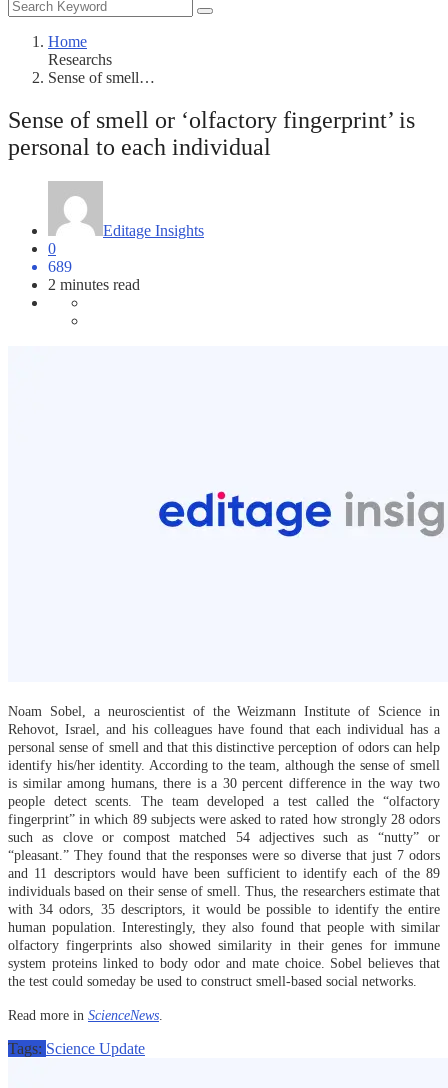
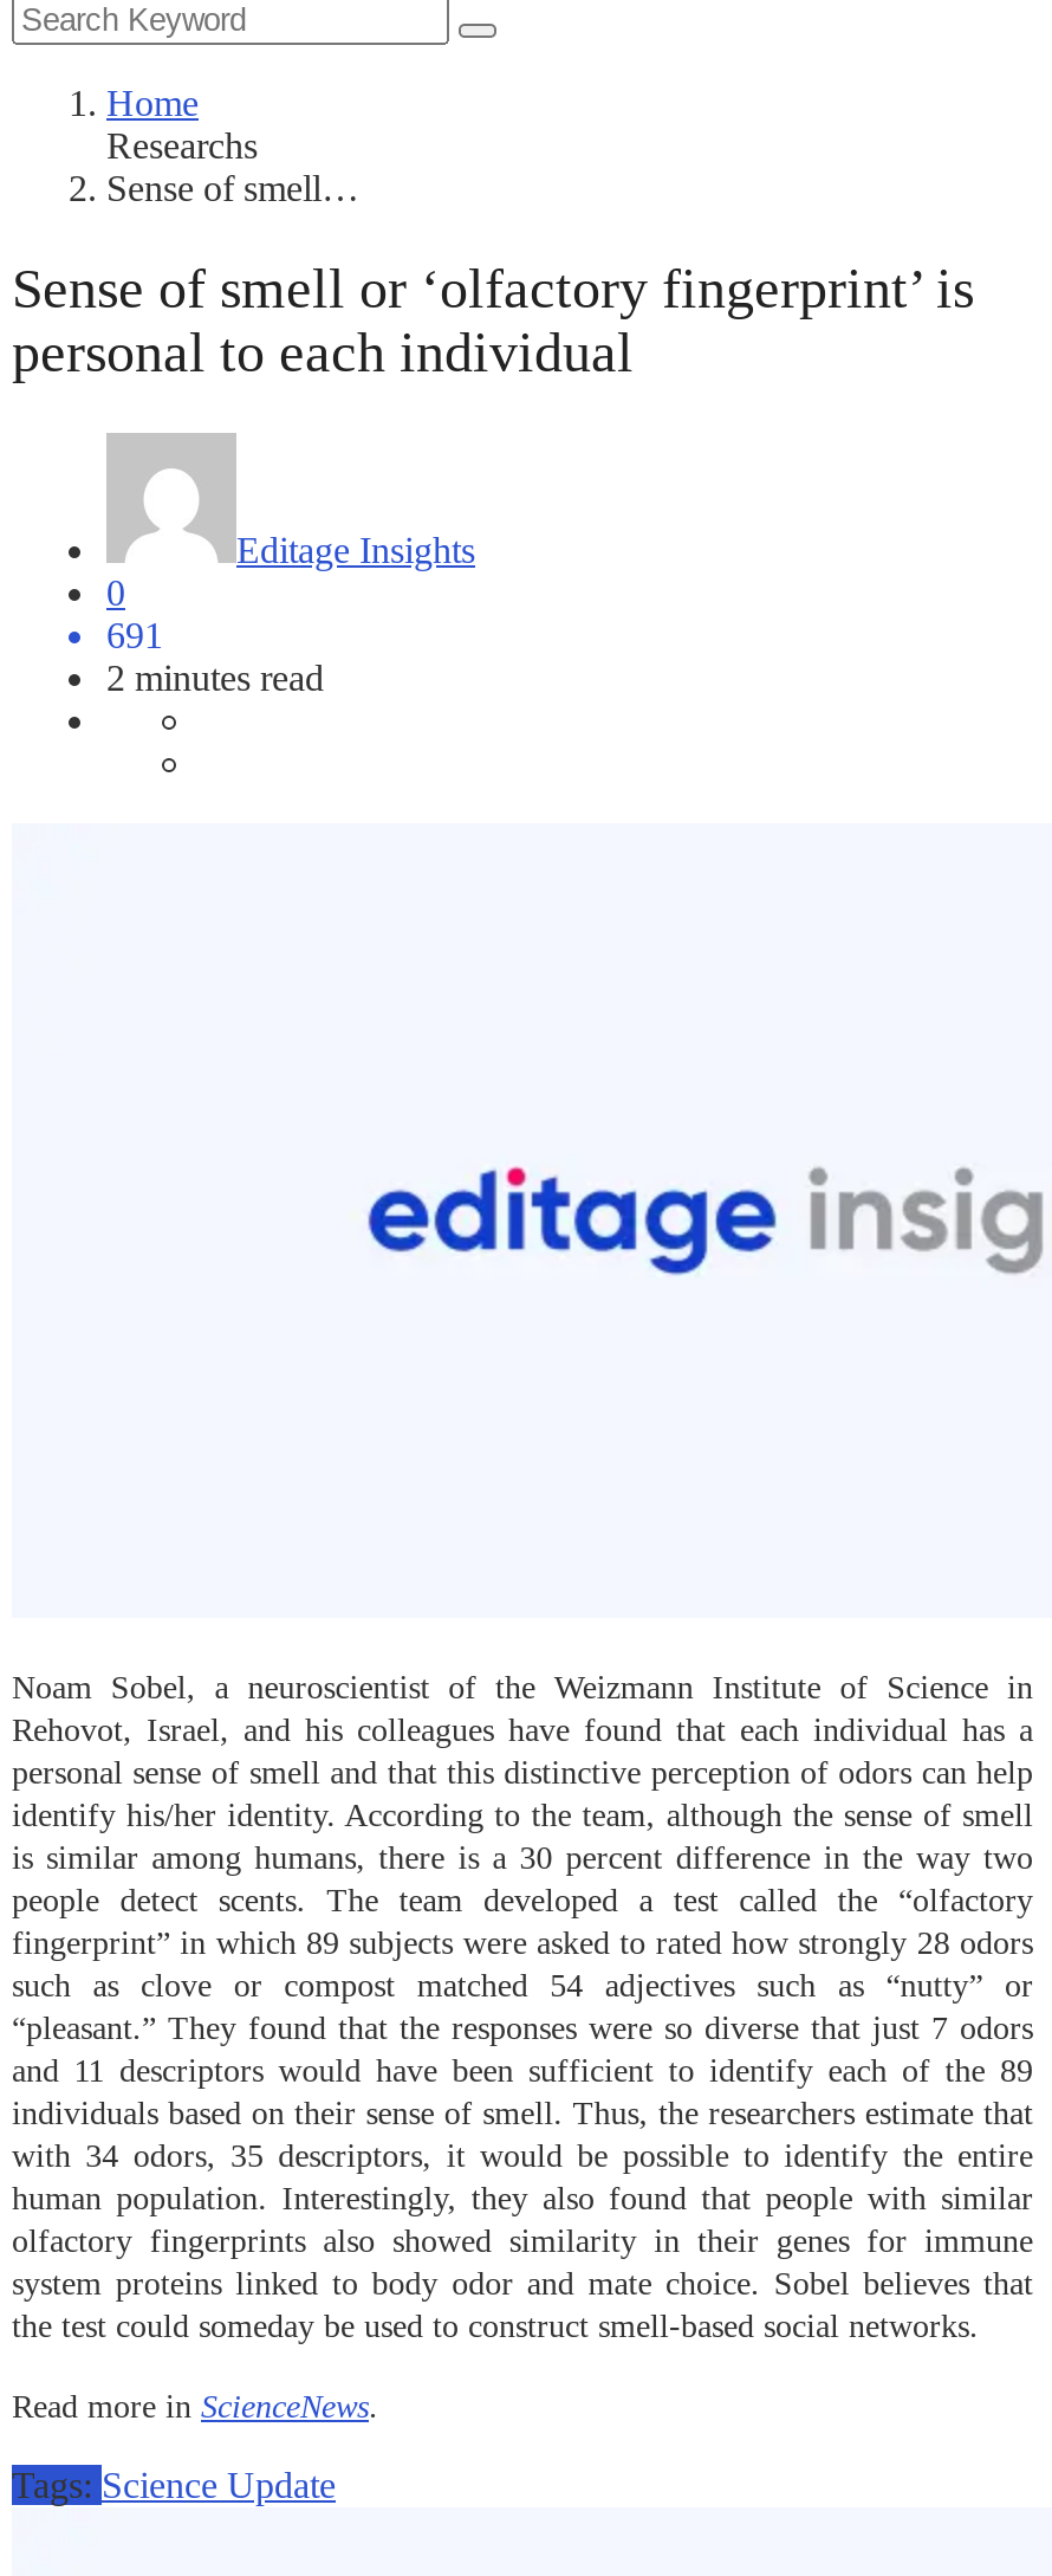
- 689
+ 691
